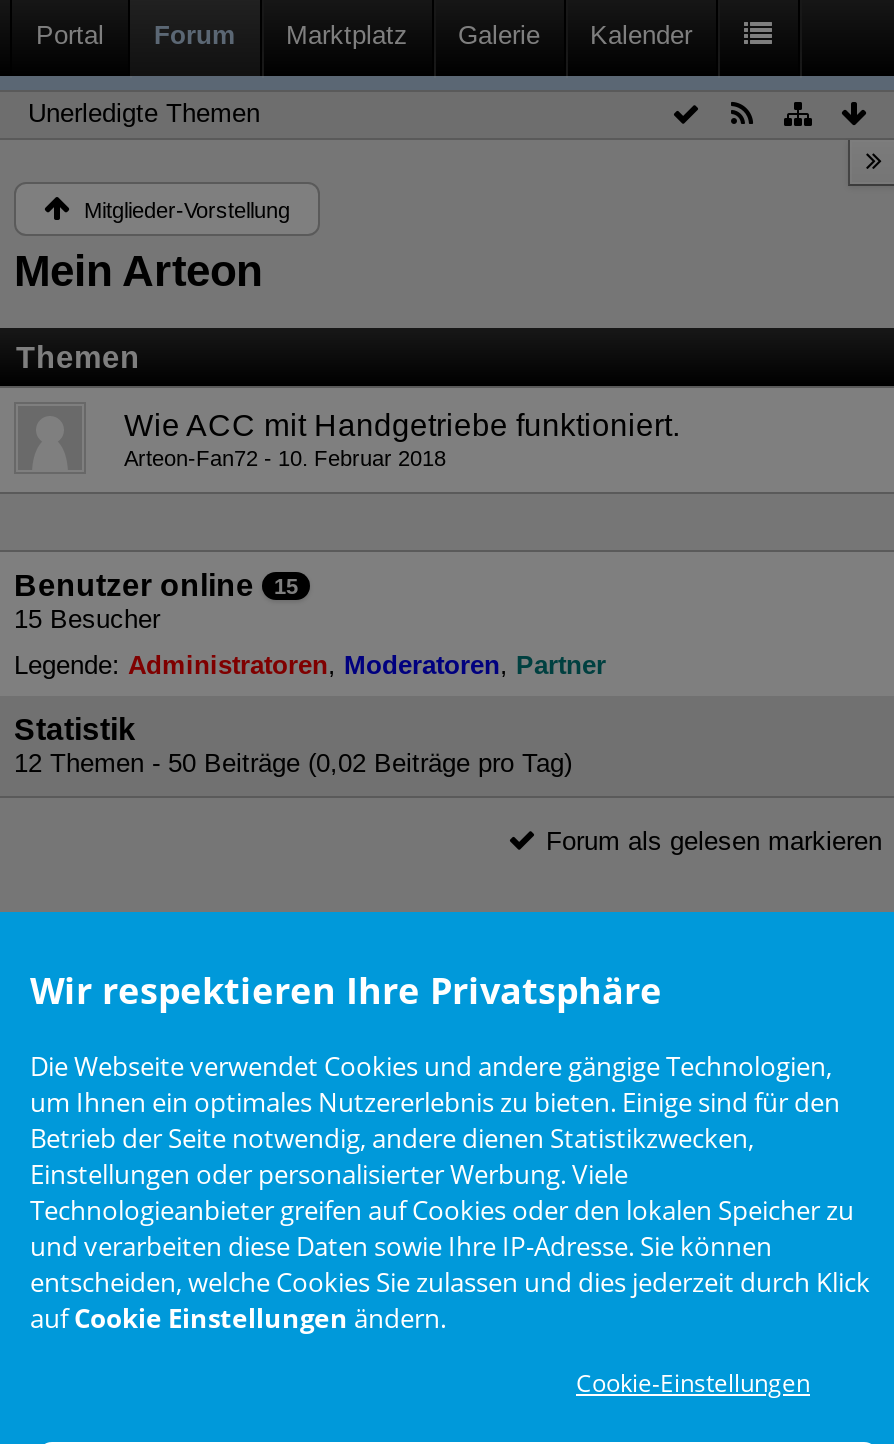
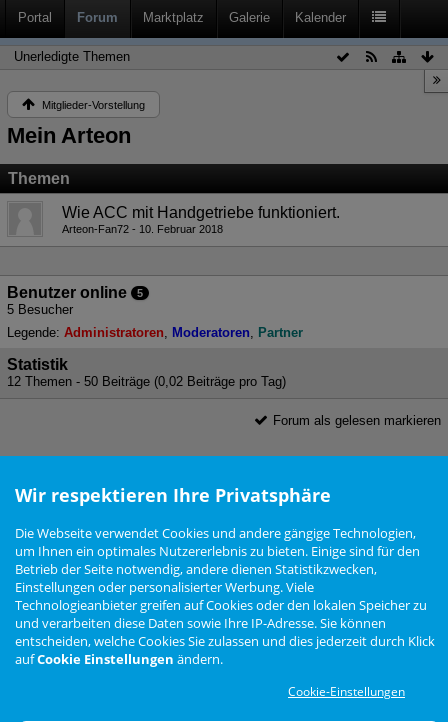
- Benutzer online 15
+ Benutzer online 5

- 15 Besucher
+ 5 Besucher
